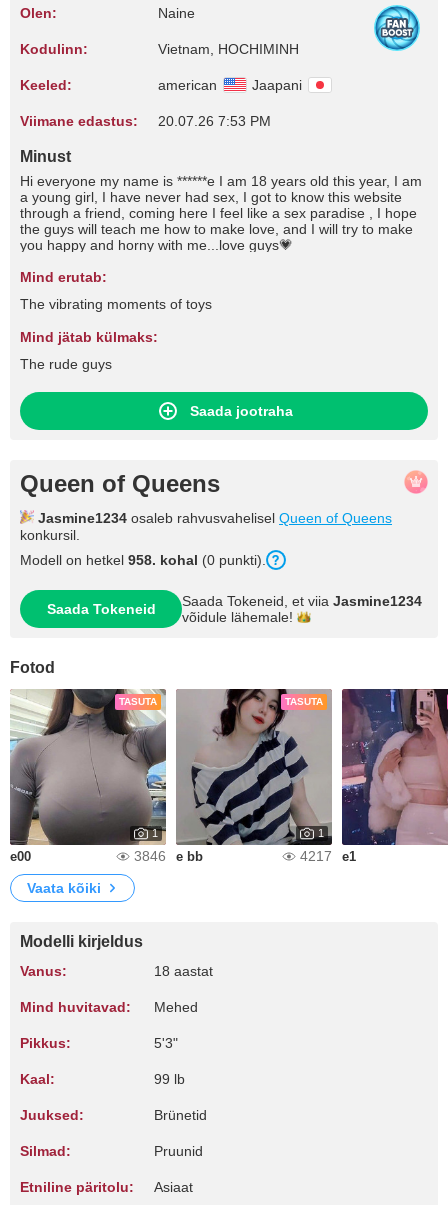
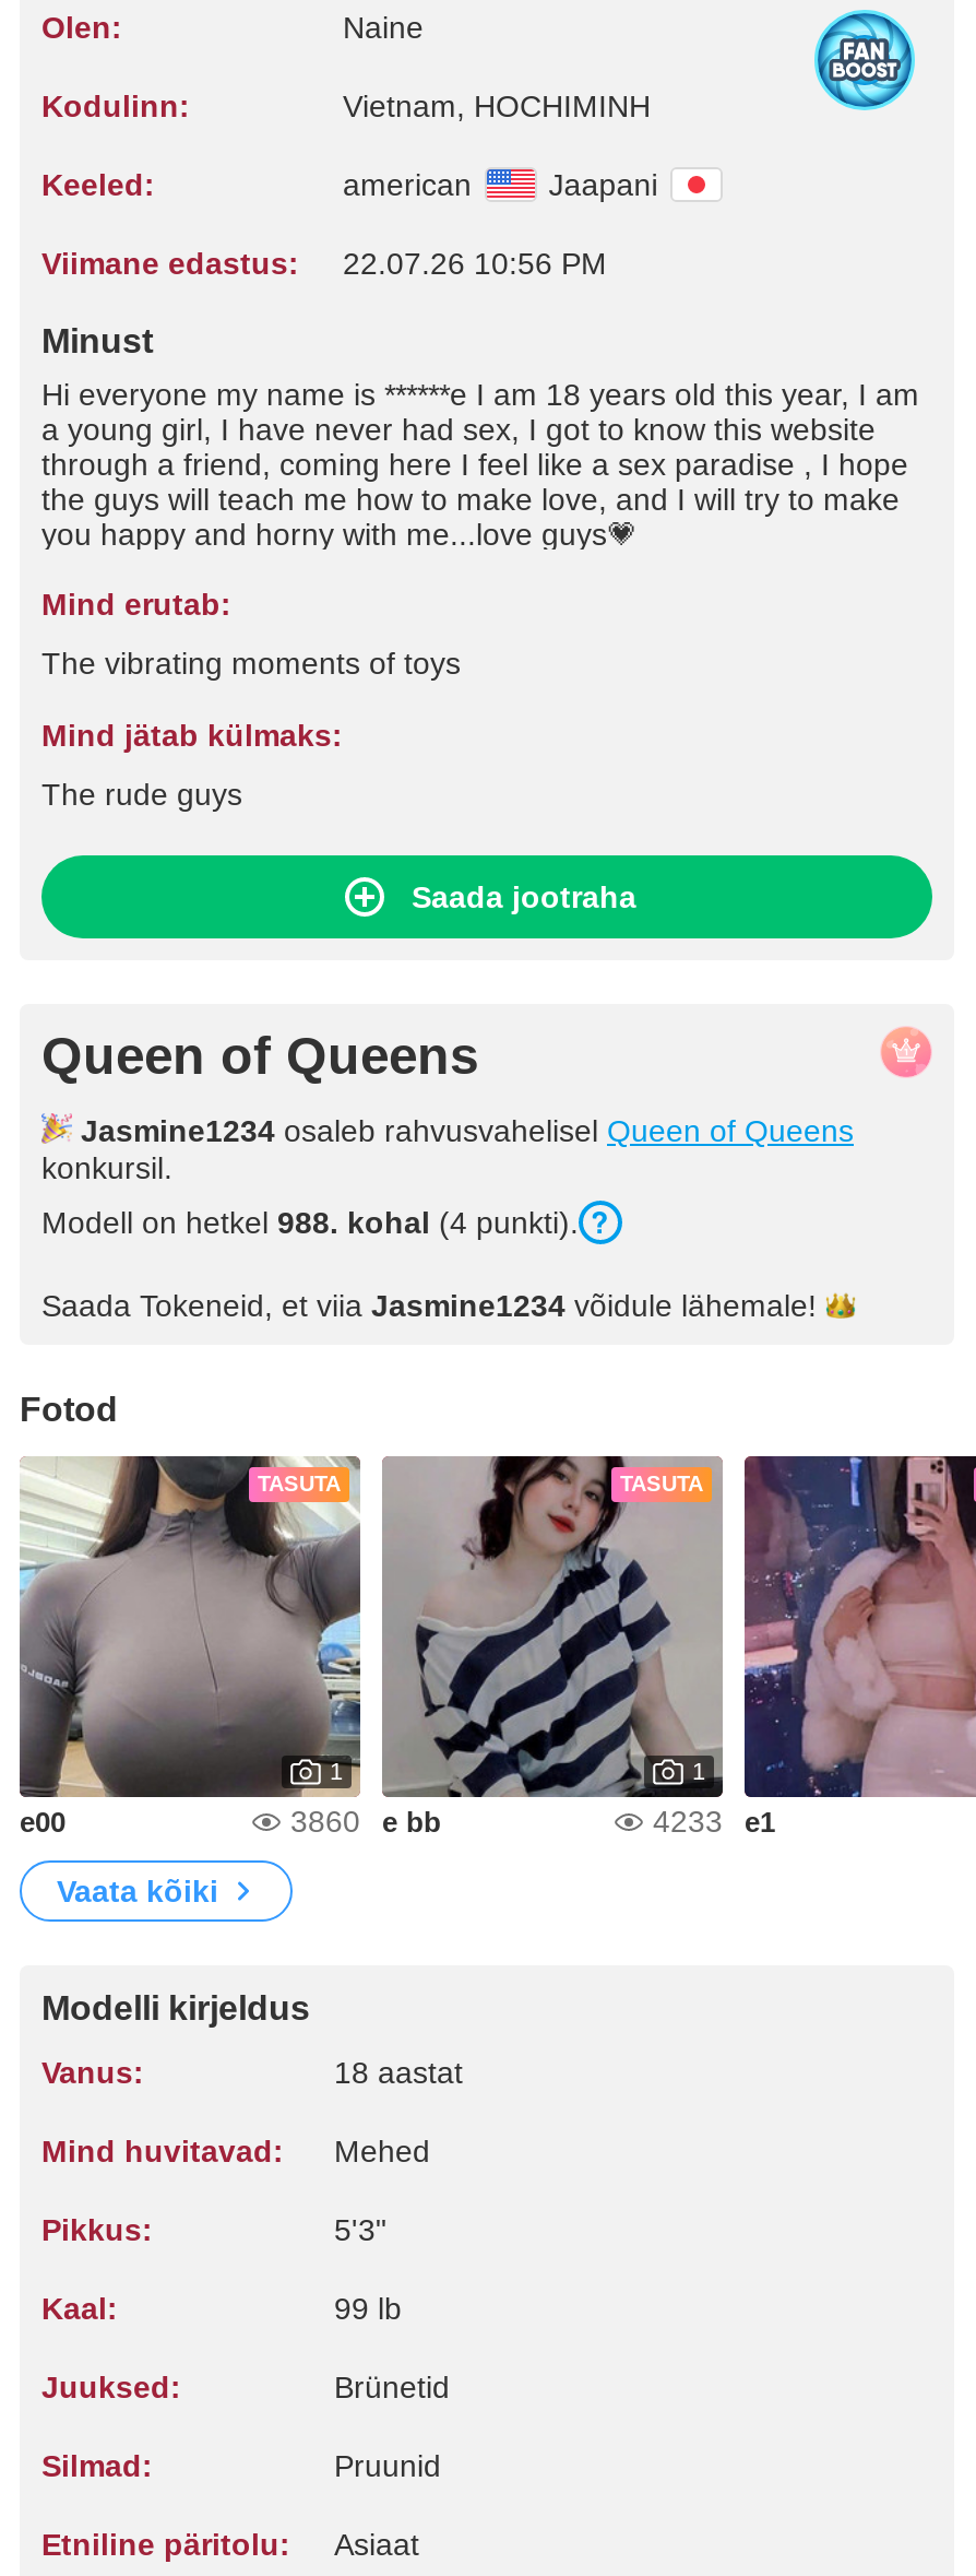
- Viimane edastus: 20.07.26 7:53 PM
+ Viimane edastus: 22.07.26 10:56 PM

- Modell on hetkel 958. kohal (0 punkti).
+ Modell on hetkel 988. kohal (4 punkti).

- Saada Tokeneid
- Saada Tokeneid, et viia Jasmine1234
- võidule lähemale!
+ Saada Tokeneid, et viia Jasmine1234 võidule lähemale!

- 3846 e bb
+ 3860 e bb

- 4217 e1
+ 4233 e1
